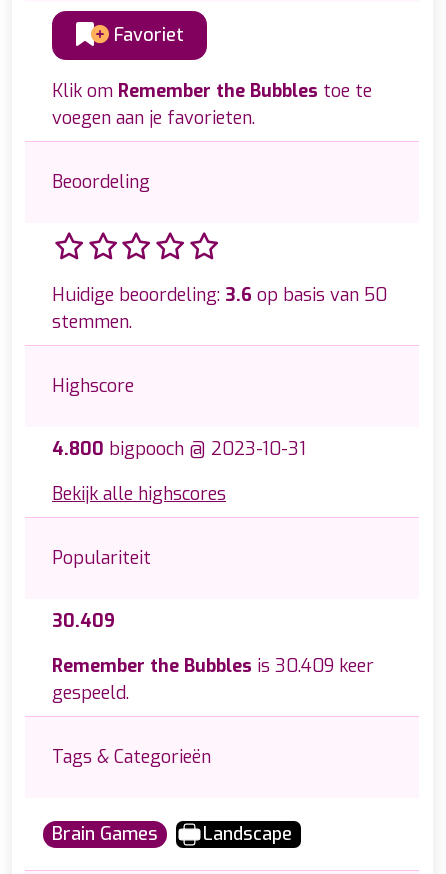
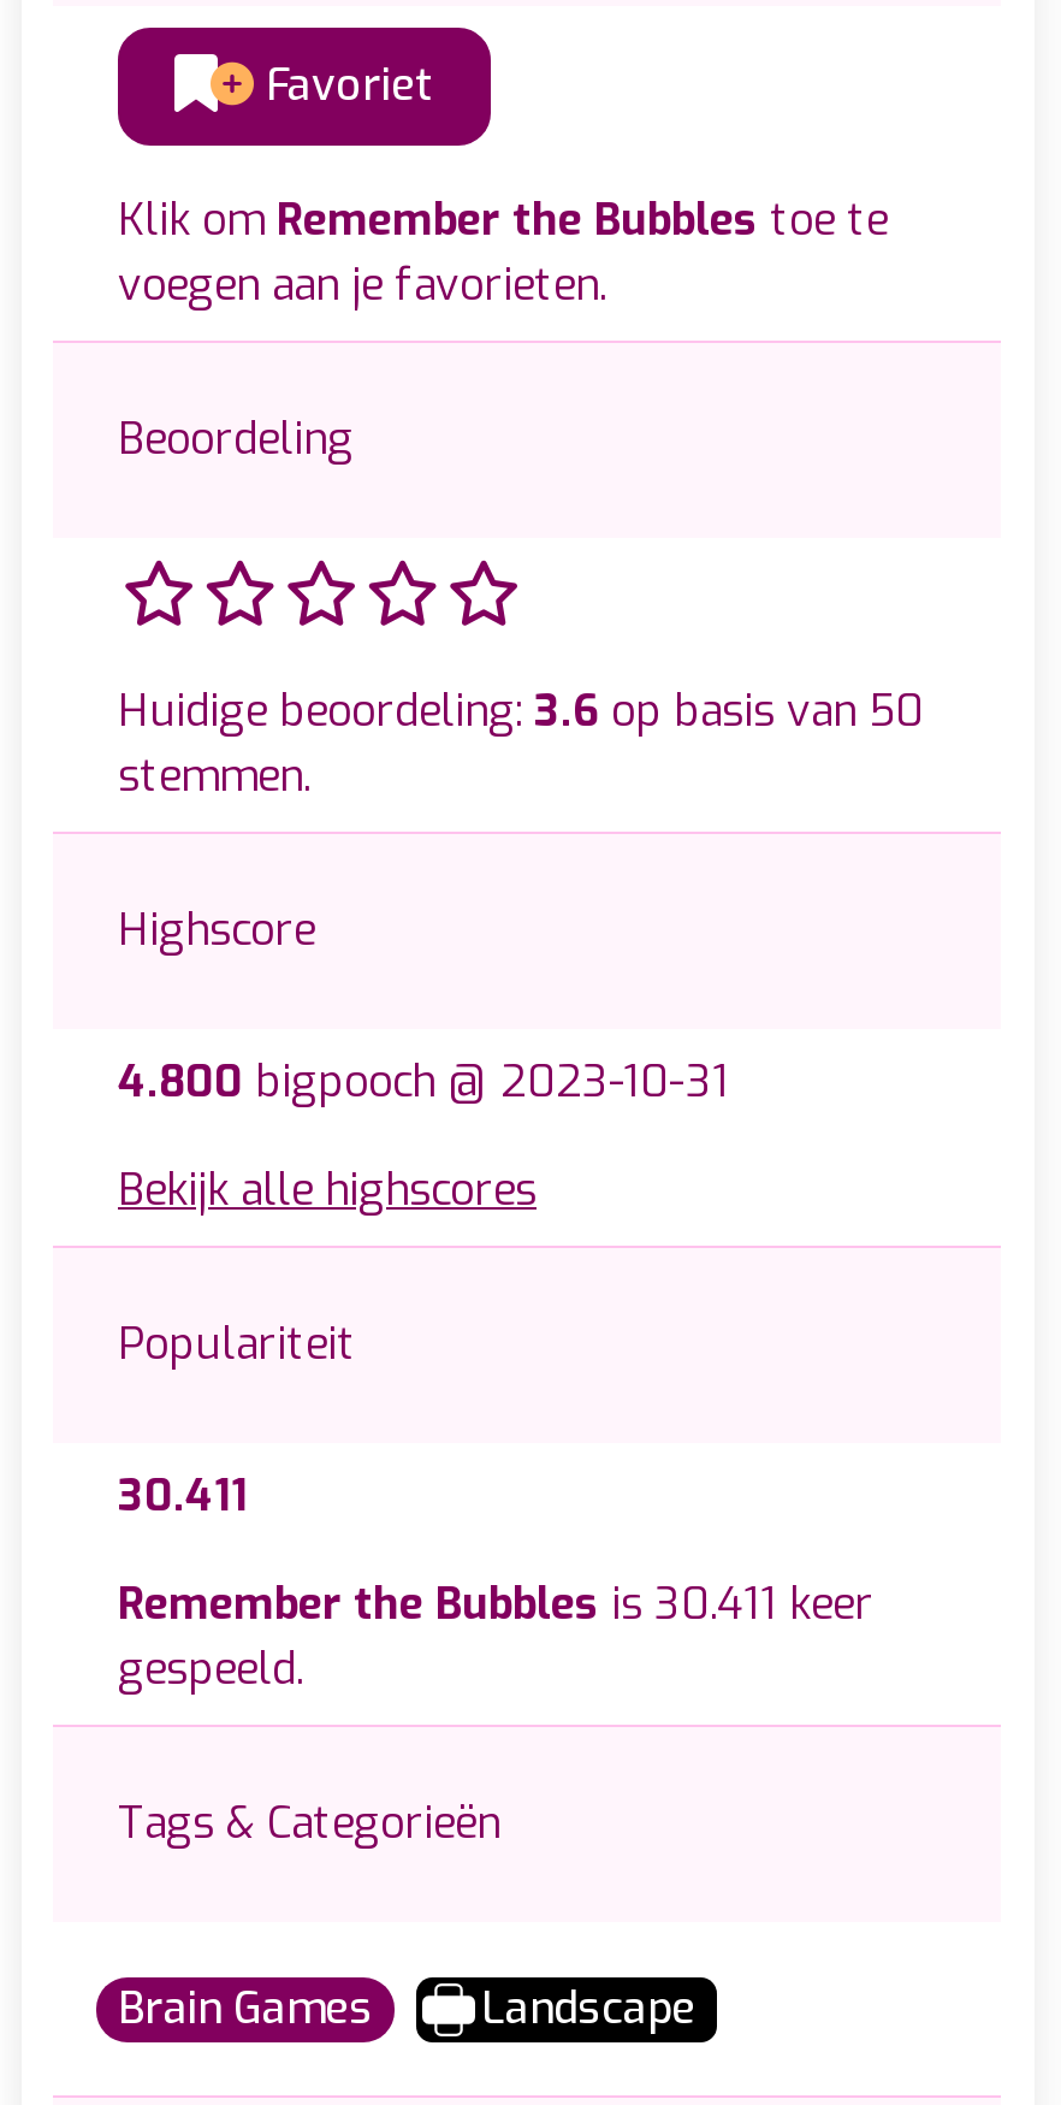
- 30.409
+ 30.411

- Remember the Bubbles is 30.409 keer
+ Remember the Bubbles is 30.411 keer
